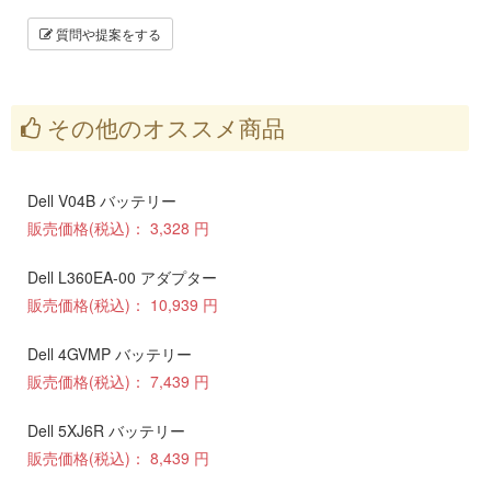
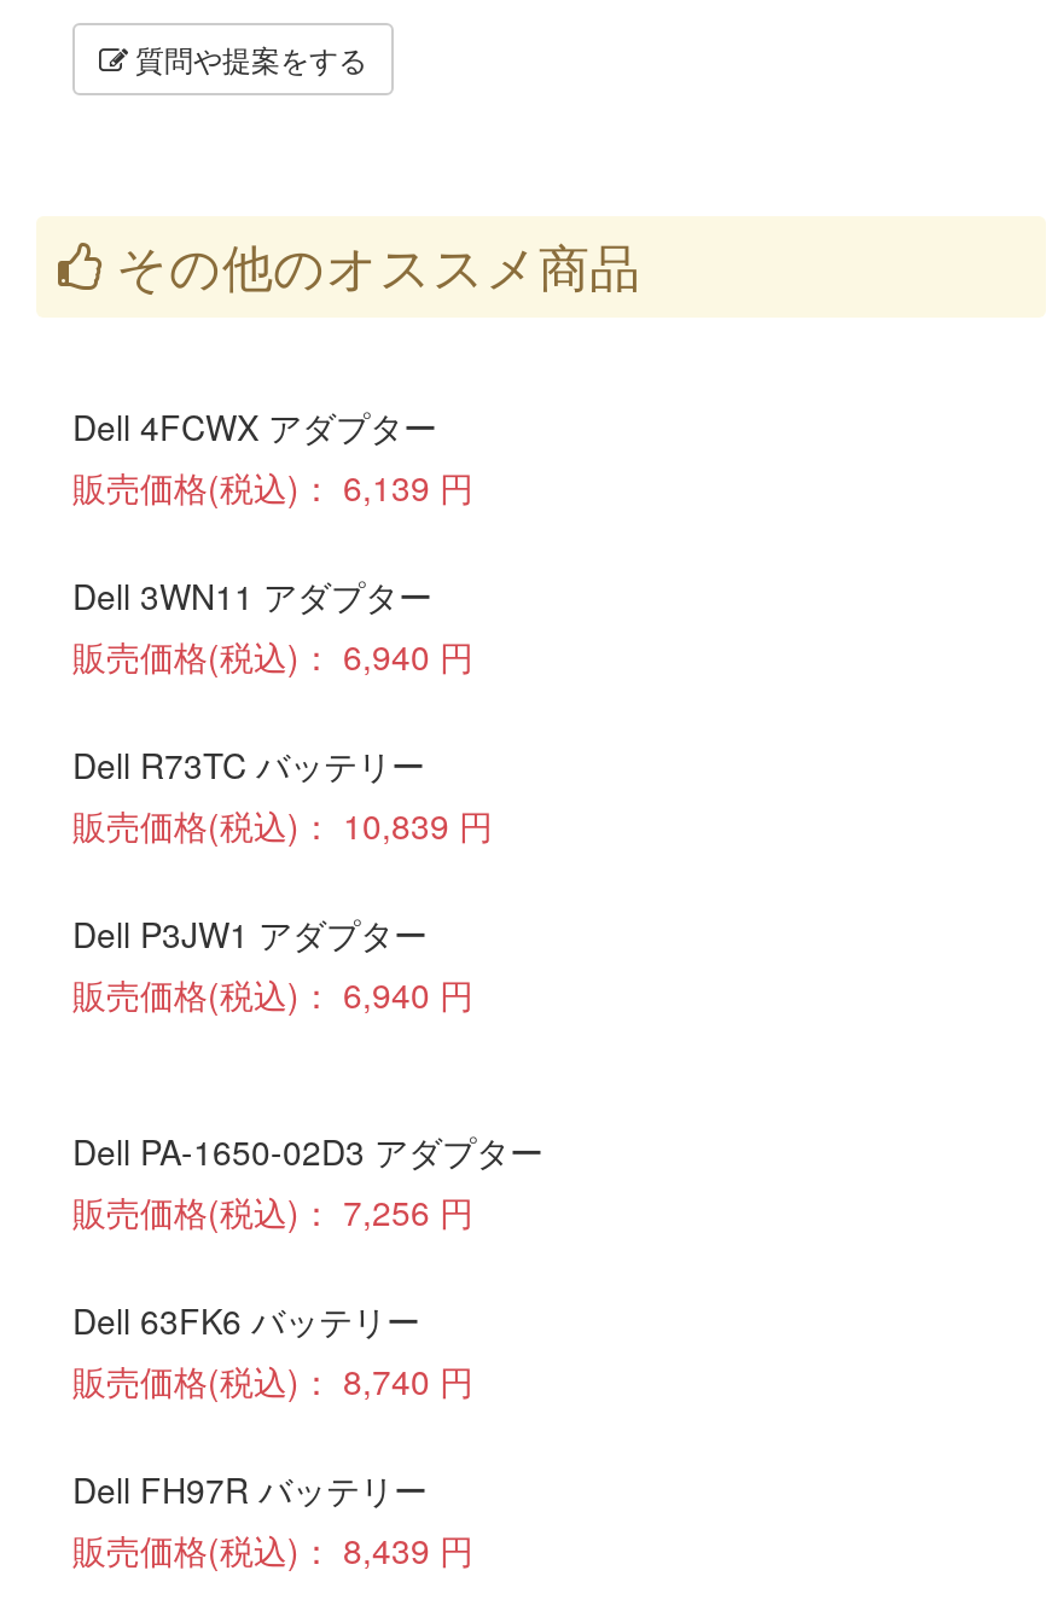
- Dell V04B バッテリー
- 販売価格(税込)：3,328 円
- Dell L360EA-00 アダプター
- 販売価格(税込)：10,939 円
- Dell 4GVMP バッテリー
- 販売価格(税込)：7,439 円
- Dell 5XJ6R バッテリー
+ Dell 4FCWX アダプター
+ 販売価格(税込)：6,139 円
+ Dell 3WN11 アダプター
+ 販売価格(税込)：6,940 円
+ Dell R73TC バッテリー
+ 販売価格(税込)：10,839 円
+ Dell P3JW1 アダプター
+ 販売価格(税込)：6,940 円
+ Dell PA-1650-02D3 アダプター
+ 販売価格(税込)：7,256 円
+ Dell 63FK6 バッテリー
+ 販売価格(税込)：8,740 円
+ Dell FH97R バッテリー
